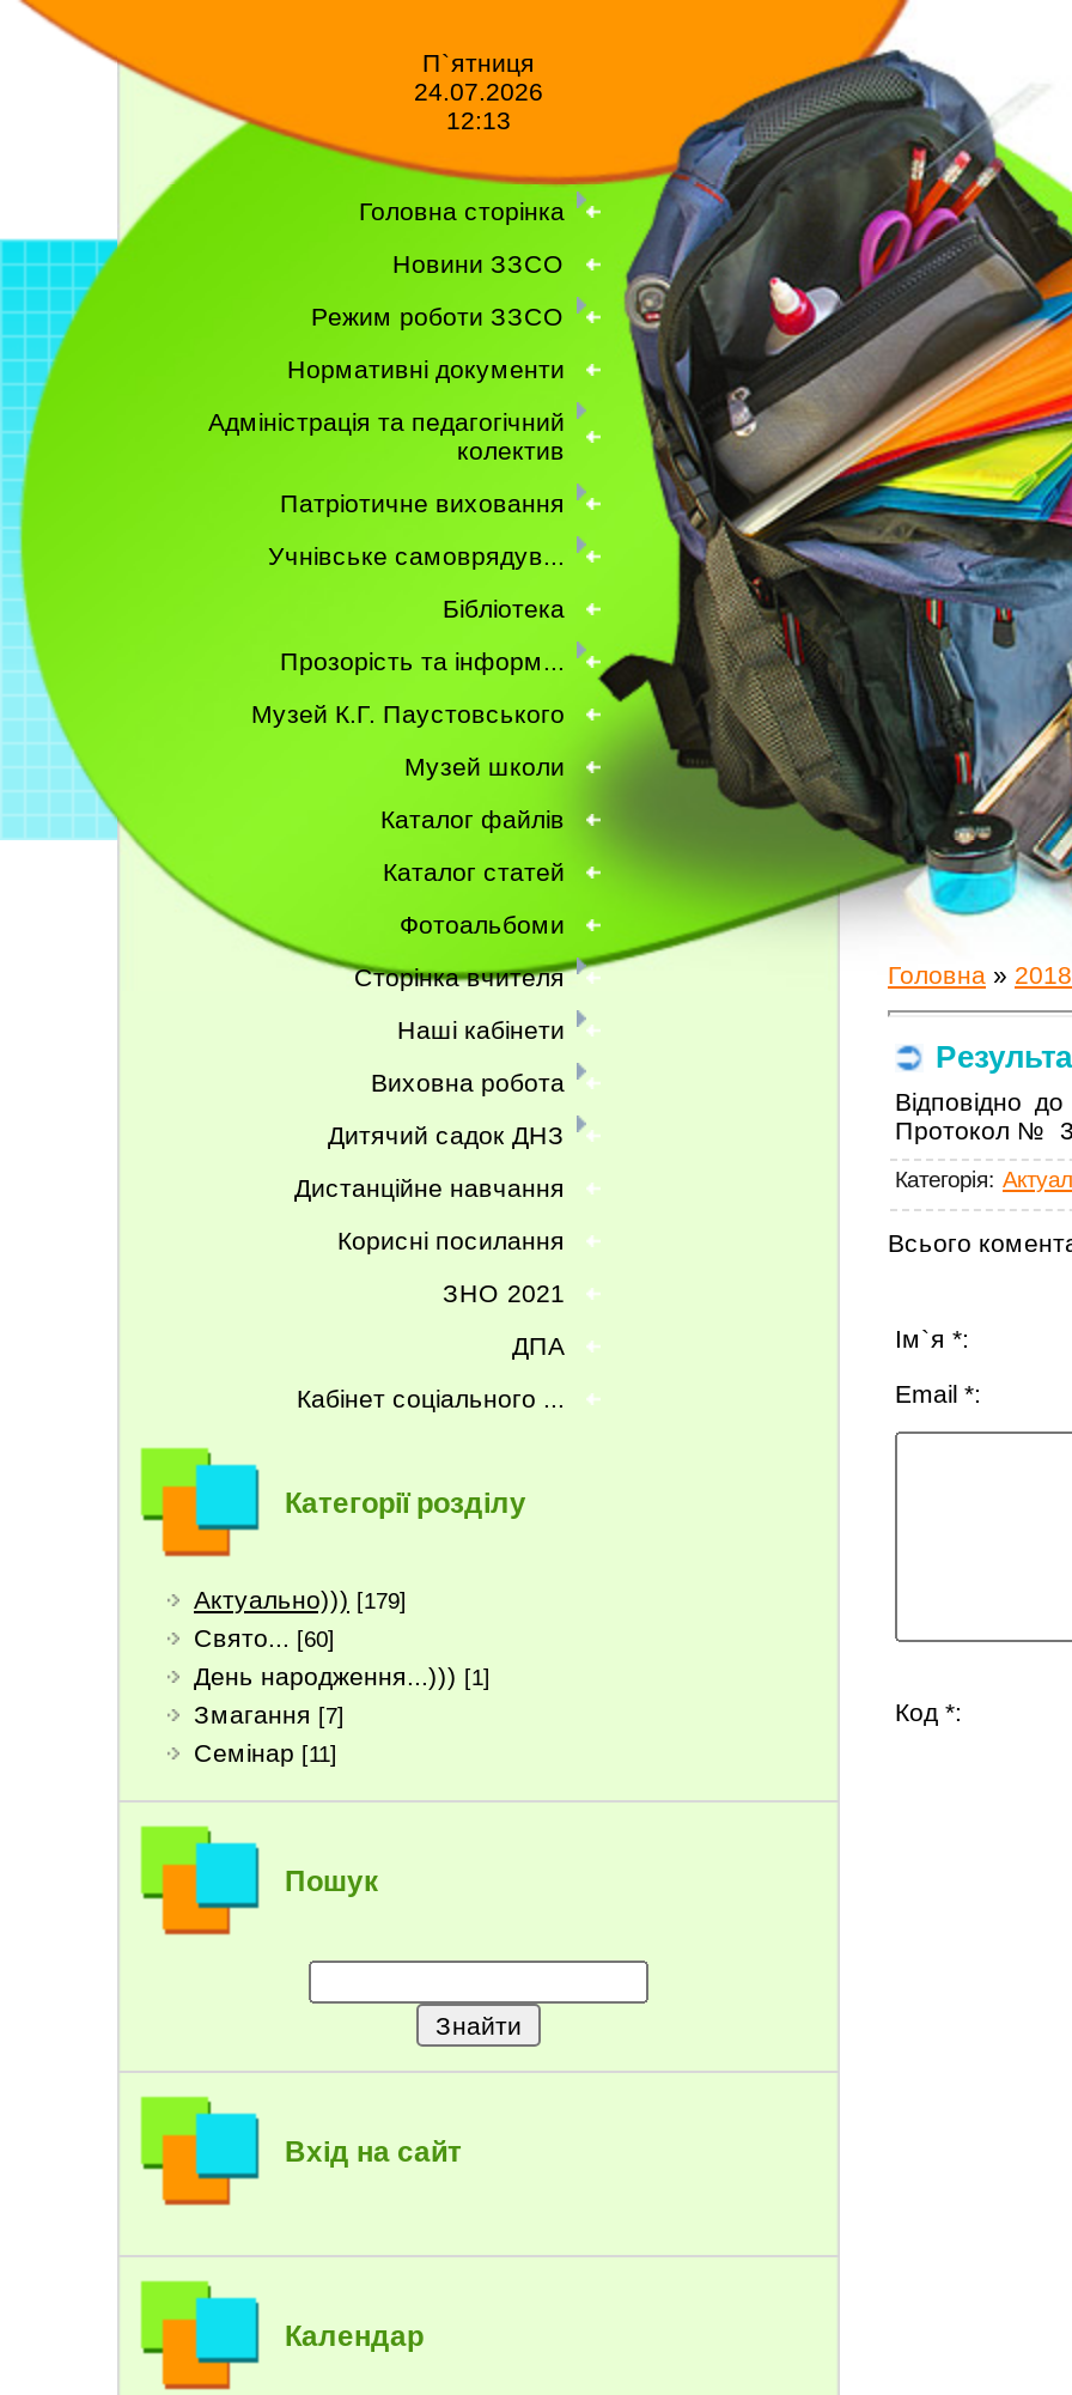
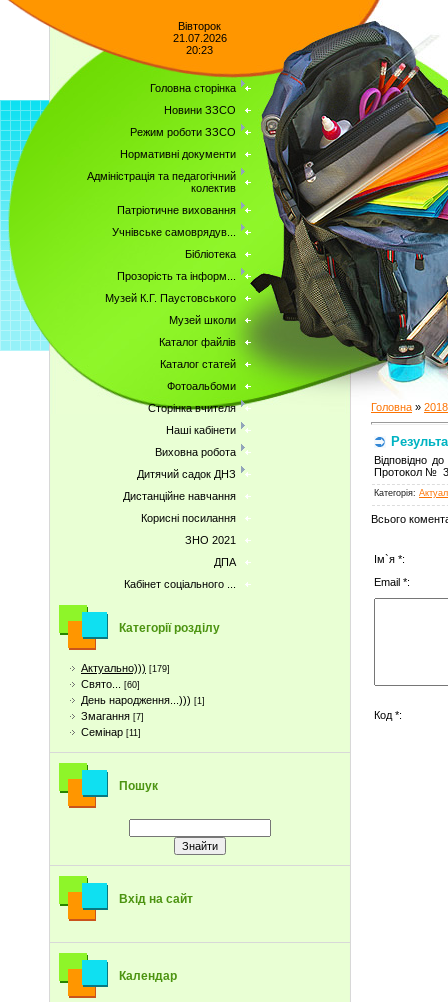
- П`ятниця
- 24.07.2026
- 12:13
+ Вівторок
+ 21.07.2026
+ 20:23
